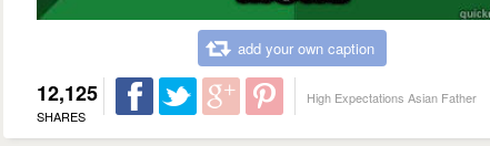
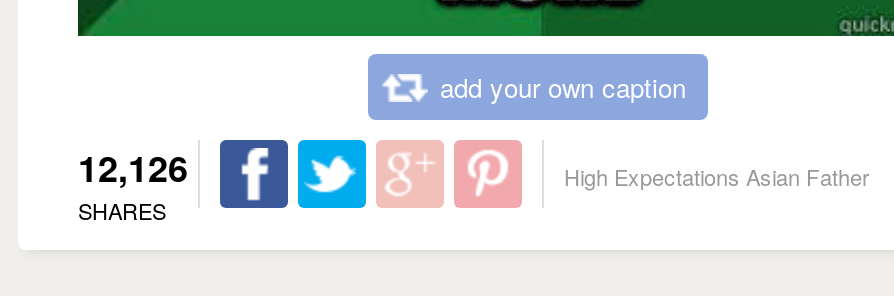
- 12,125
+ 12,126
